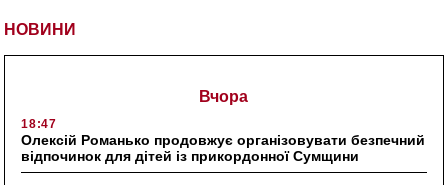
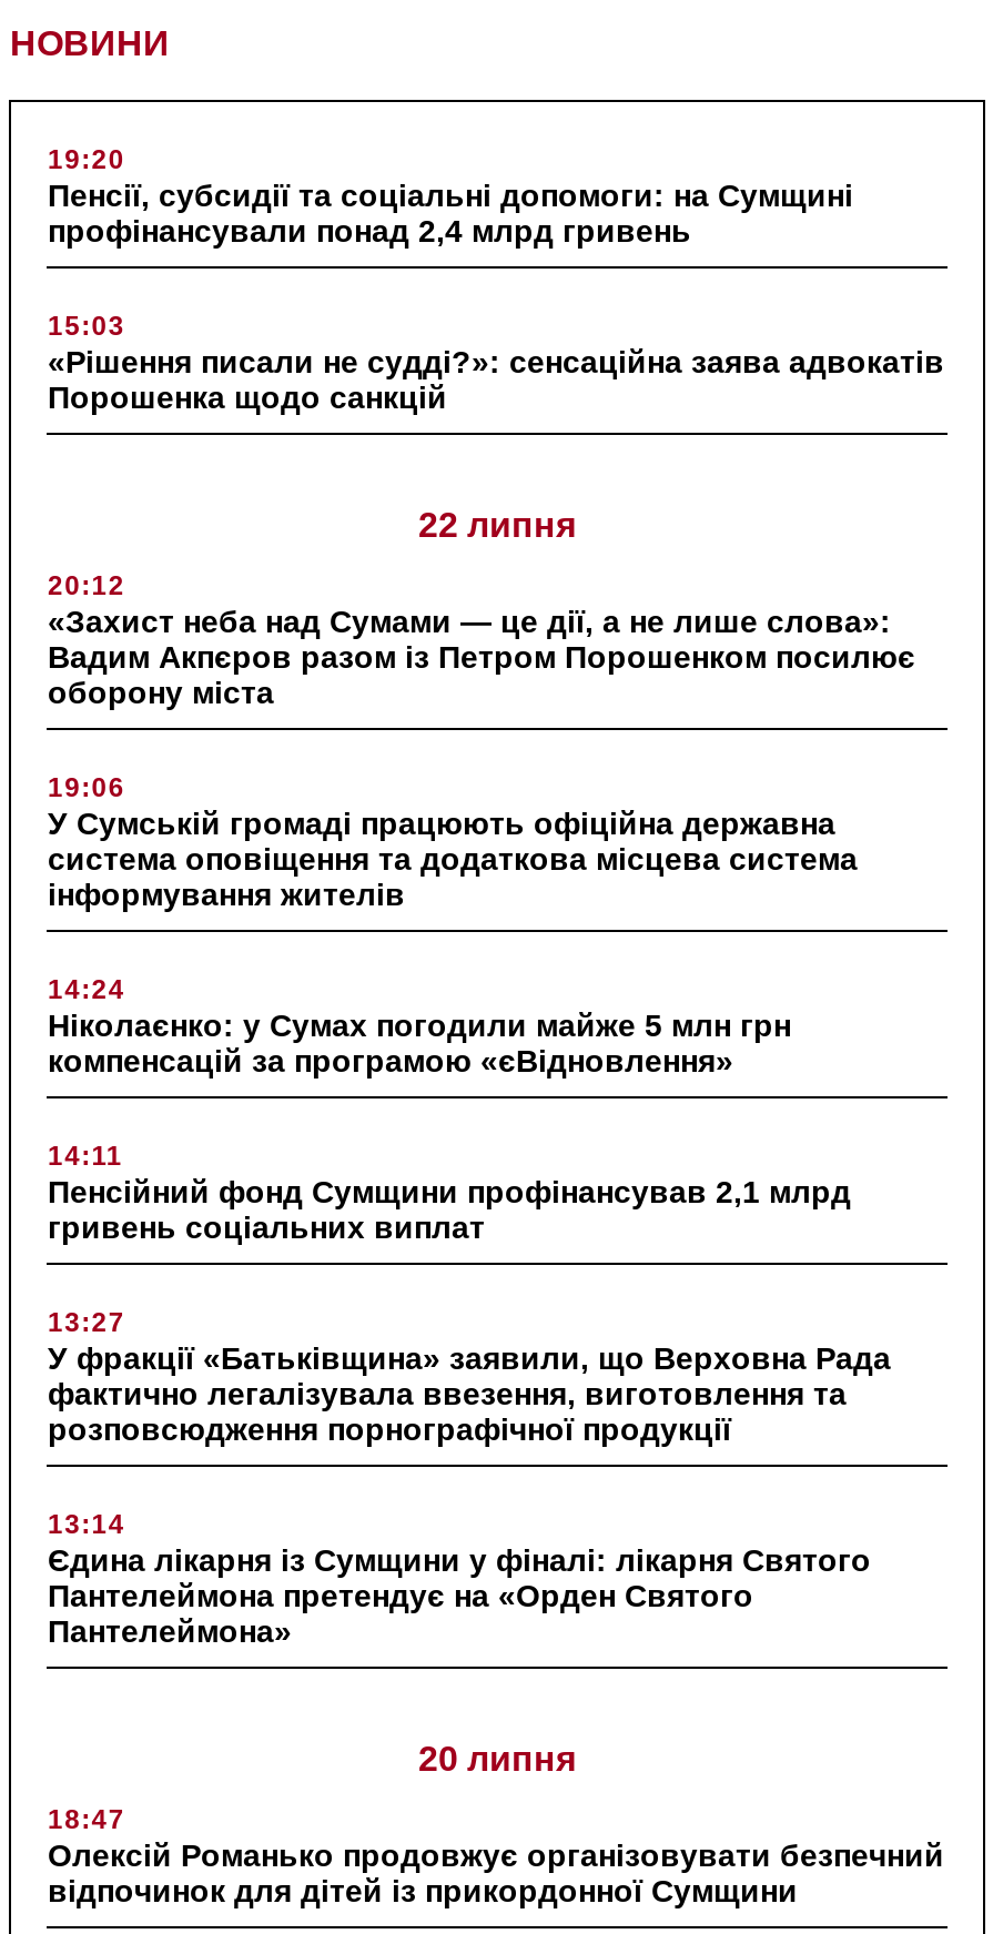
- Вчора
+ 19:20
+ Пенсії, субсидії та соціальні допомоги: на Сумщині
+ профінансували понад 2,4 млрд гривень
+ 15:03
+ «Рішення писали не судді?»: сенсаційна заява адвокатів
+ Порошенка щодо санкцій
+ 22 липня
+ 20:12
+ «Захист неба над Сумами — це дії, а не лише слова»:
+ Вадим Акпєров разом із Петром Порошенком посилює
+ оборону міста
+ 19:06
+ У Сумській громаді працюють офіційна державна
+ система оповіщення та додаткова місцева система
+ інформування жителів
+ 14:24
+ Ніколаєнко: у Сумах погодили майже 5 млн грн
+ компенсацій за програмою «єВідновлення»
+ 14:11
+ Пенсійний фонд Сумщини профінансував 2,1 млрд
+ гривень соціальних виплат
+ 13:27
+ У фракції «Батьківщина» заявили, що Верховна Рада
+ фактично легалізувала ввезення, виготовлення та
+ розповсюдження порнографічної продукції
+ 13:14
+ Єдина лікарня із Сумщини у фіналі: лікарня Святого
+ Пантелеймона претендує на «Орден Святого
+ Пантелеймона»
+ 20 липня
